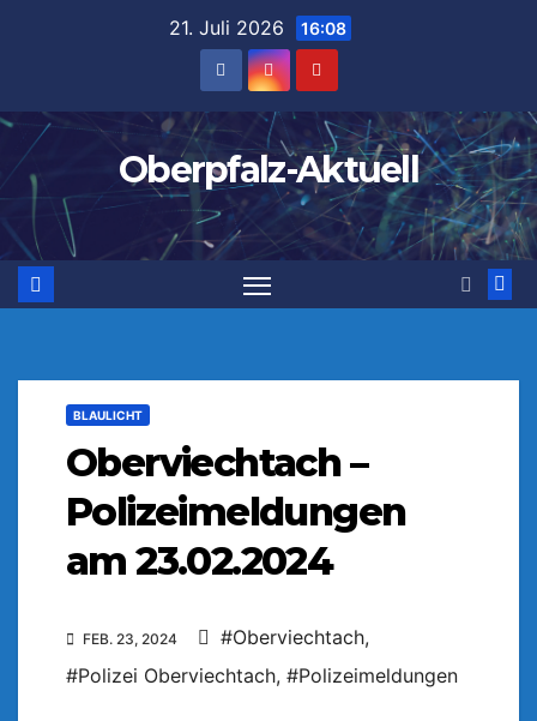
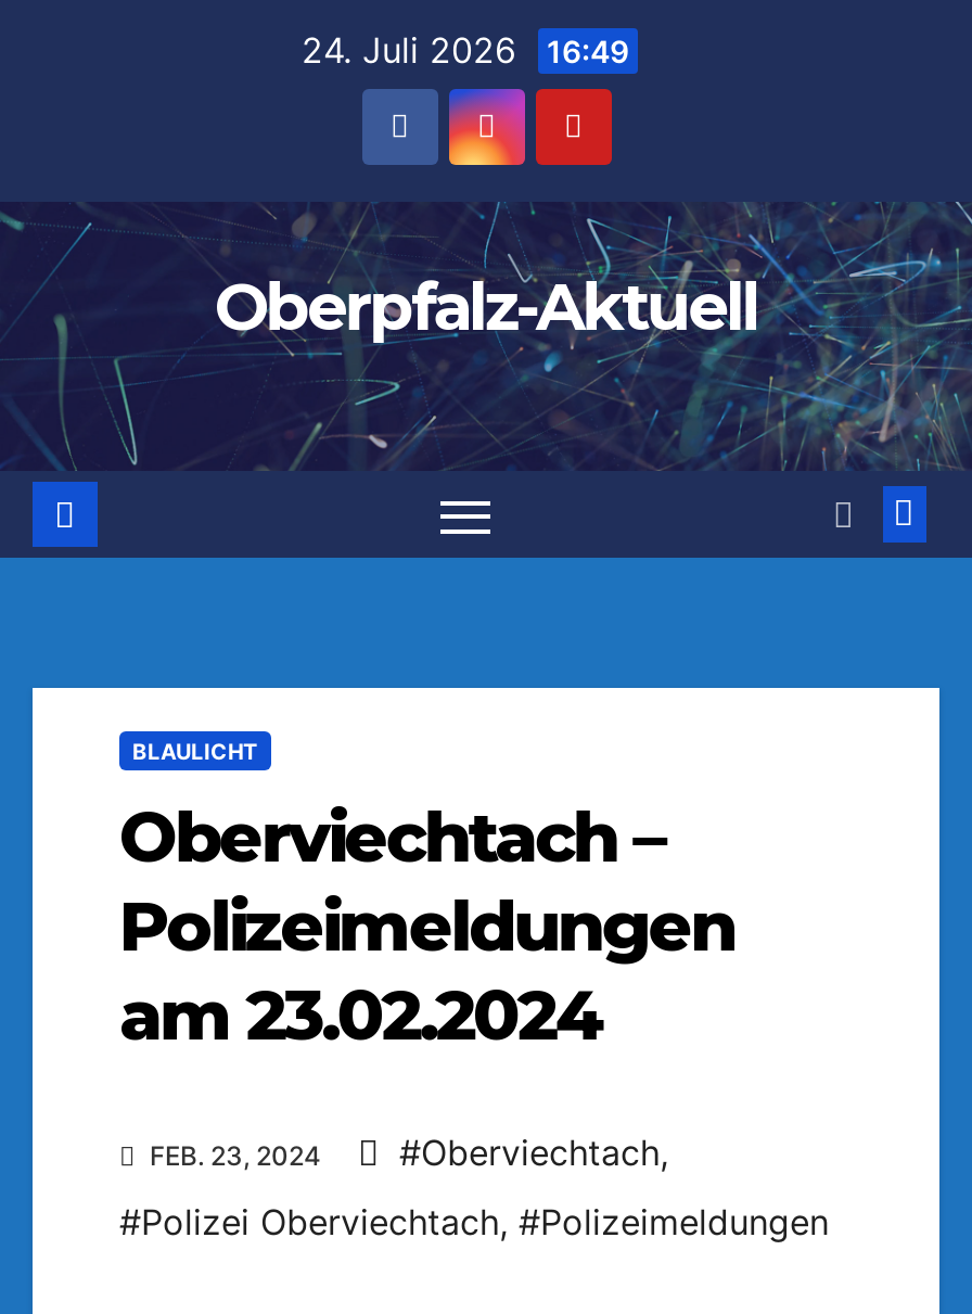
- 21. Juli 2026 16:08
+ 24. Juli 2026 16:49
